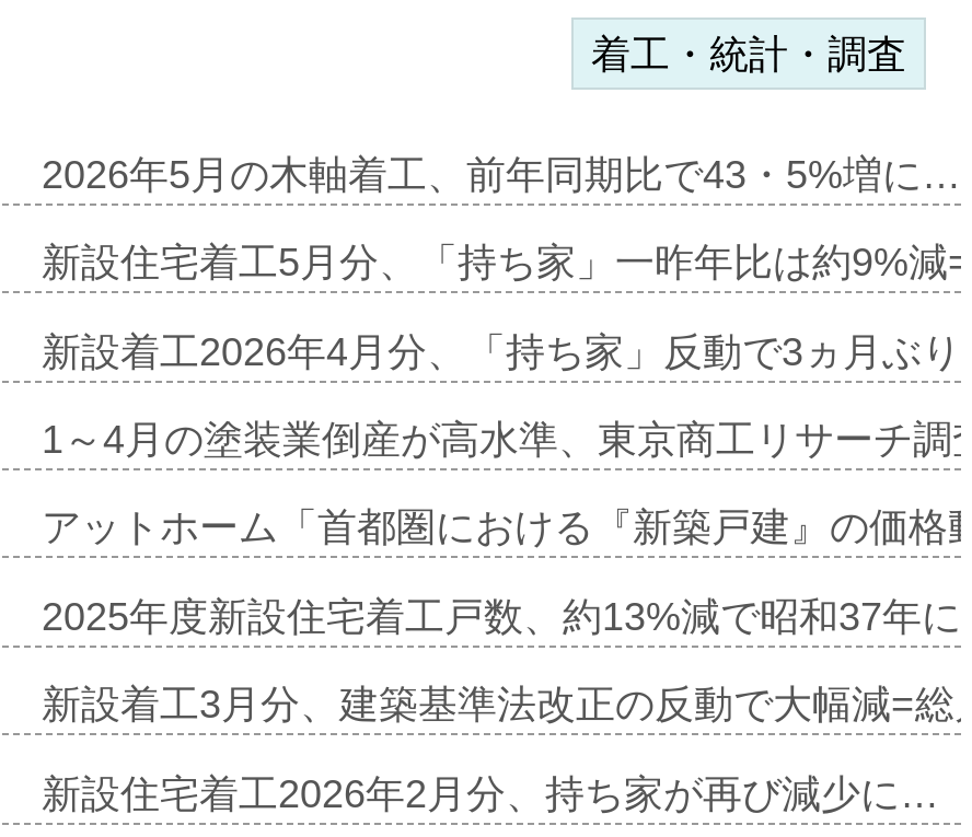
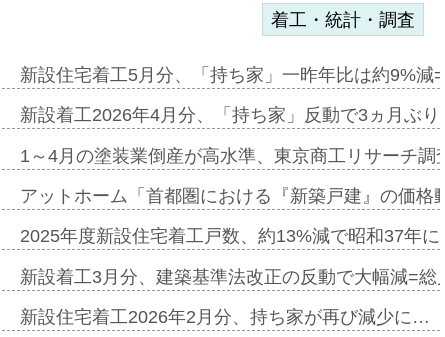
- 2026年5月の木軸着工、前年同期比で43・5%増に…
